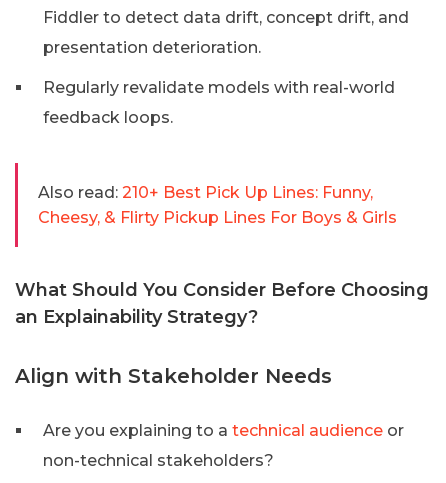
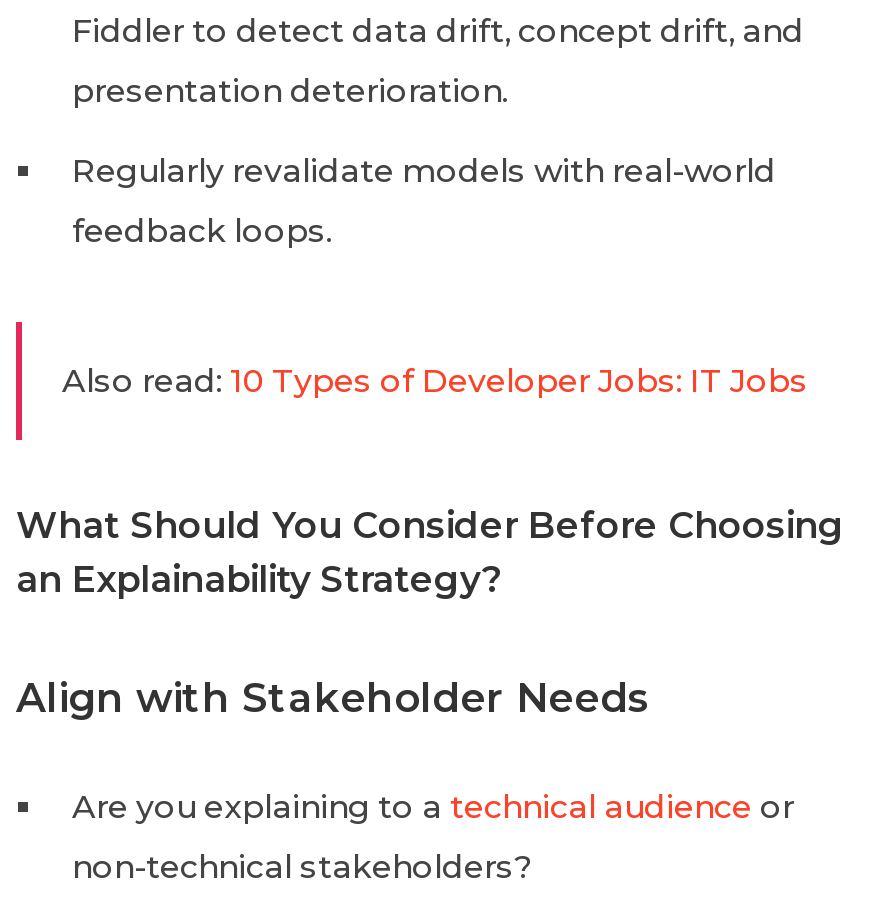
- Also read: 210+ Best Pick Up Lines: Funny,
- Cheesy, & Flirty Pickup Lines For Boys & Girls
+ Also read: 10 Types of Developer Jobs: IT Jobs
